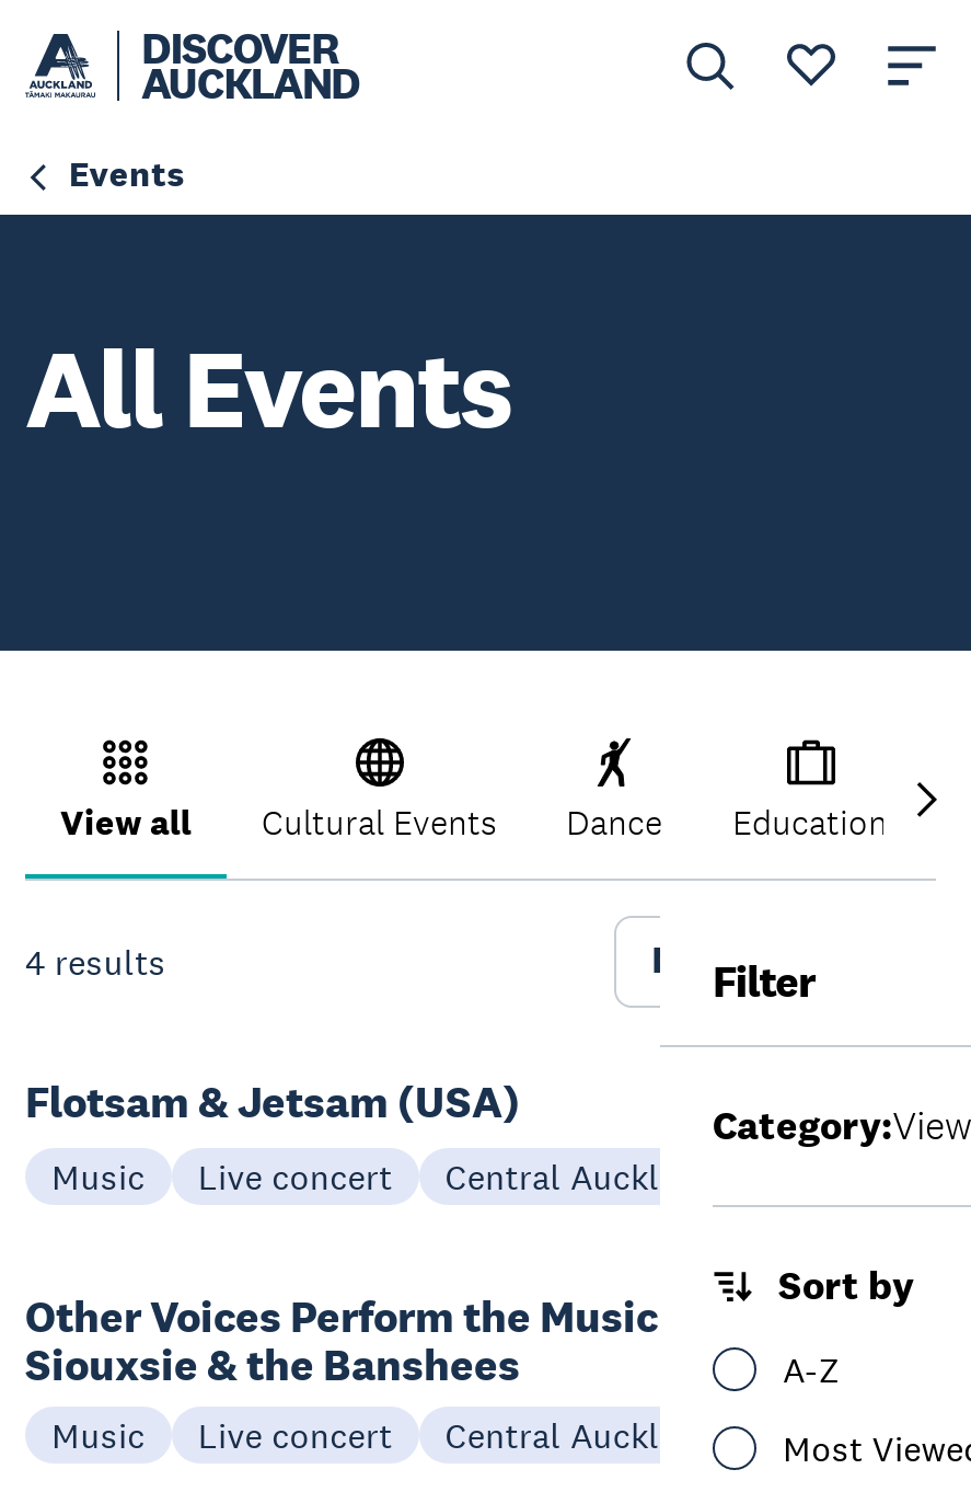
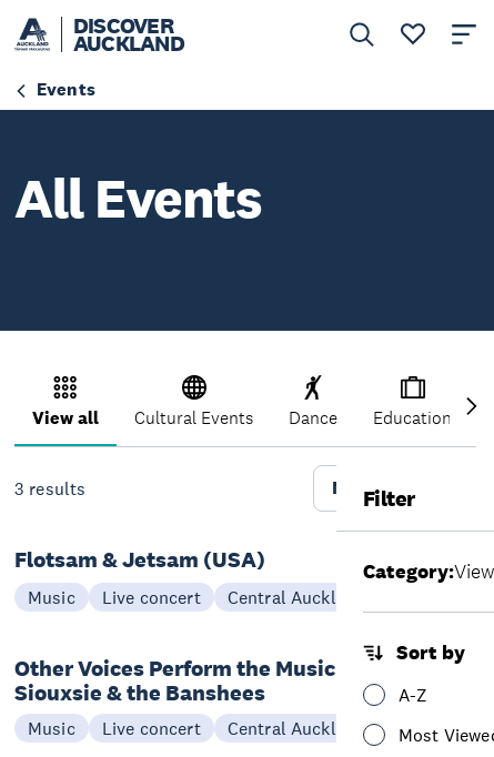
- 4 results
+ 3 results
